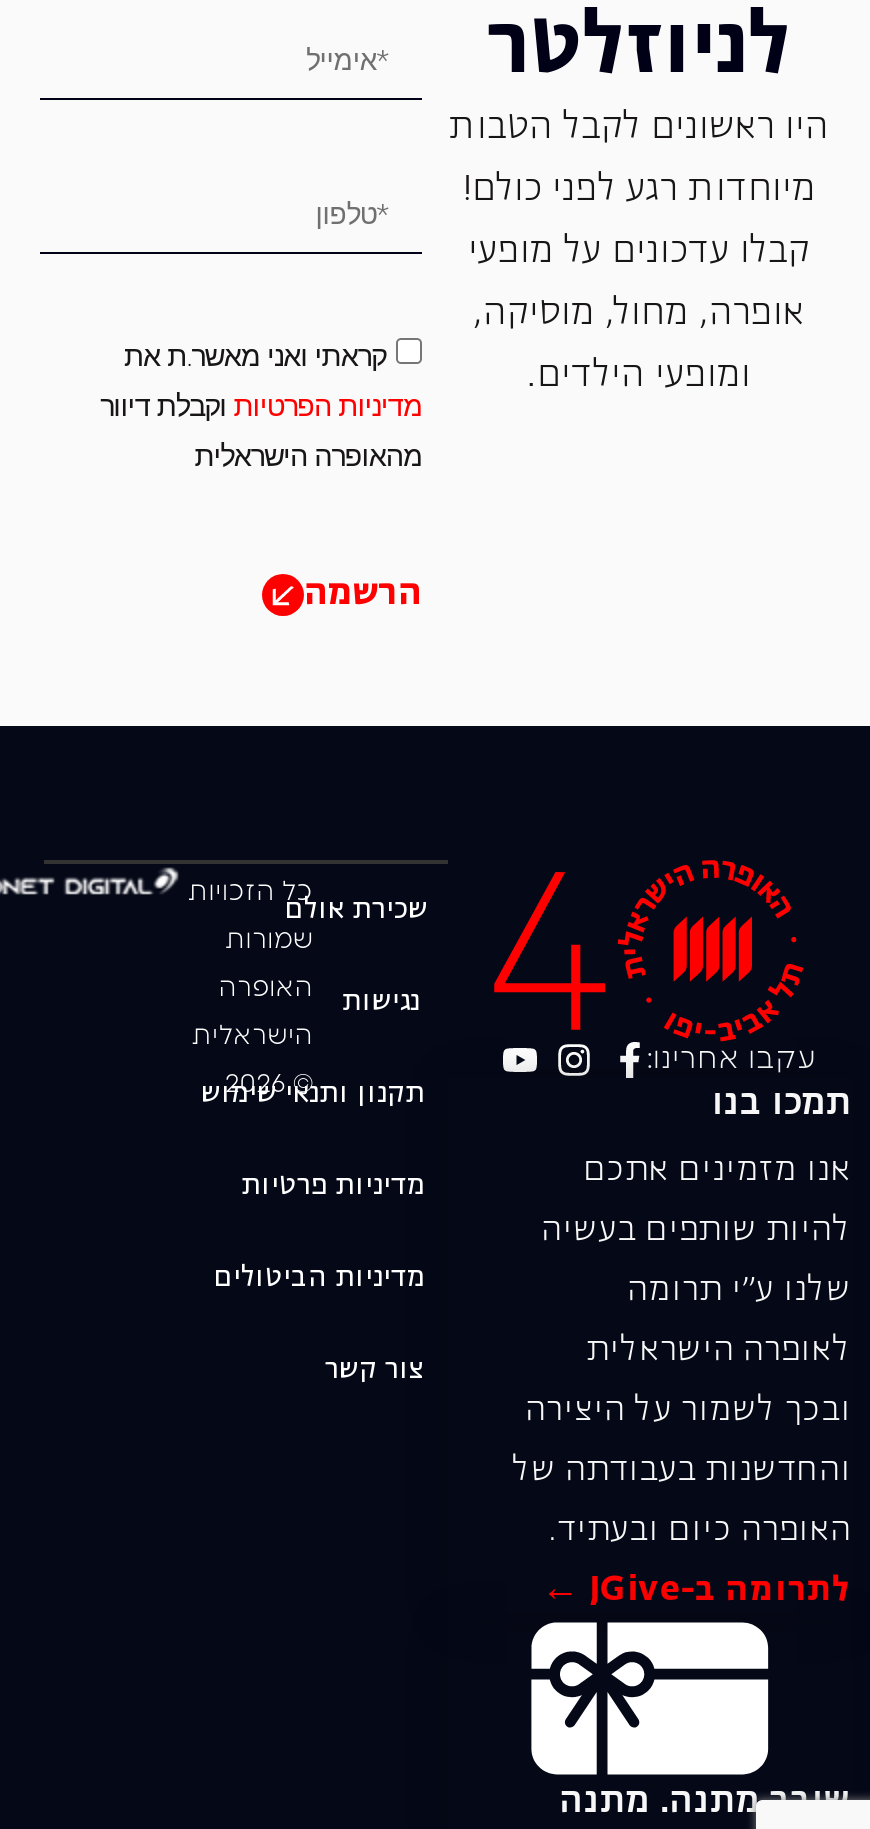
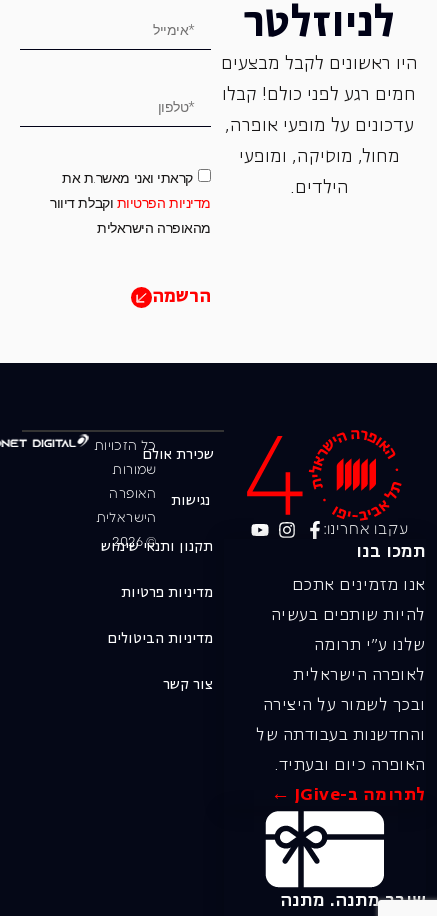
- היו ראשונים לקבל הטבות
+ היו ראשונים לקבל מבצעים

- מיוחדות רגע לפני כולם!
+ חמים רגע לפני כולם! קבלו

- קבלו עדכונים על מופעי
+ עדכונים על מופעי אופרה,

- אופרה, מחול, מוסיקה,
+ מחול, מוסיקה, ומופעי

- ומופעי הילדים.
+ הילדים.
